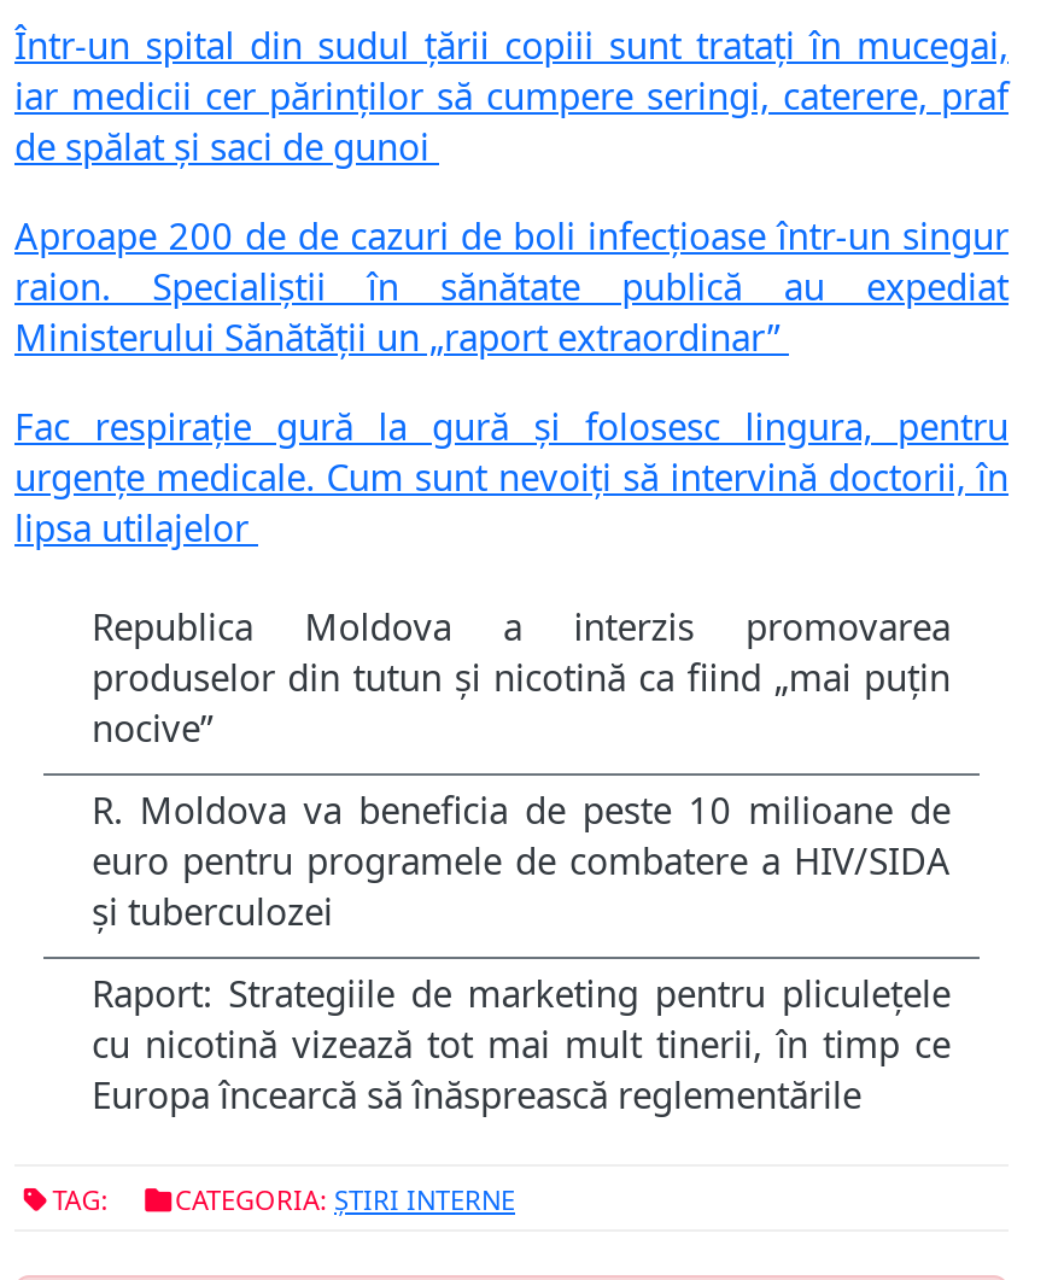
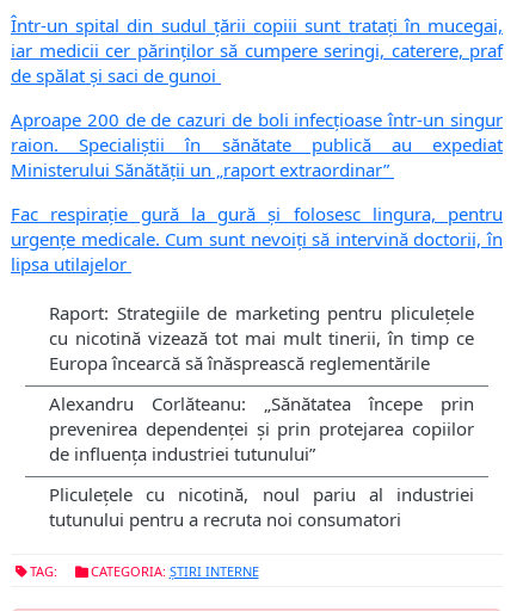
- Republica Moldova a interzis promovarea
- produselor din tutun și nicotină ca fiind „mai puțin
- nocive”
- R. Moldova va beneficia de peste 10 milioane de
- euro pentru programele de combatere a HIV/SIDA
- și tuberculozei

moved up: Raport: Strategiile de marketing pentru pliculețele | cu nicotină vizează tot mai mult tinerii, în timp ce | Europa încearcă să înăsprească reglementările

+ Alexandru Corlăteanu: „Sănătatea începe prin
+ prevenirea dependenței și prin protejarea copiilor
+ de influența industriei tutunului”
+ Pliculețele cu nicotină, noul pariu al industriei
+ tutunului pentru a recruta noi consumatori
